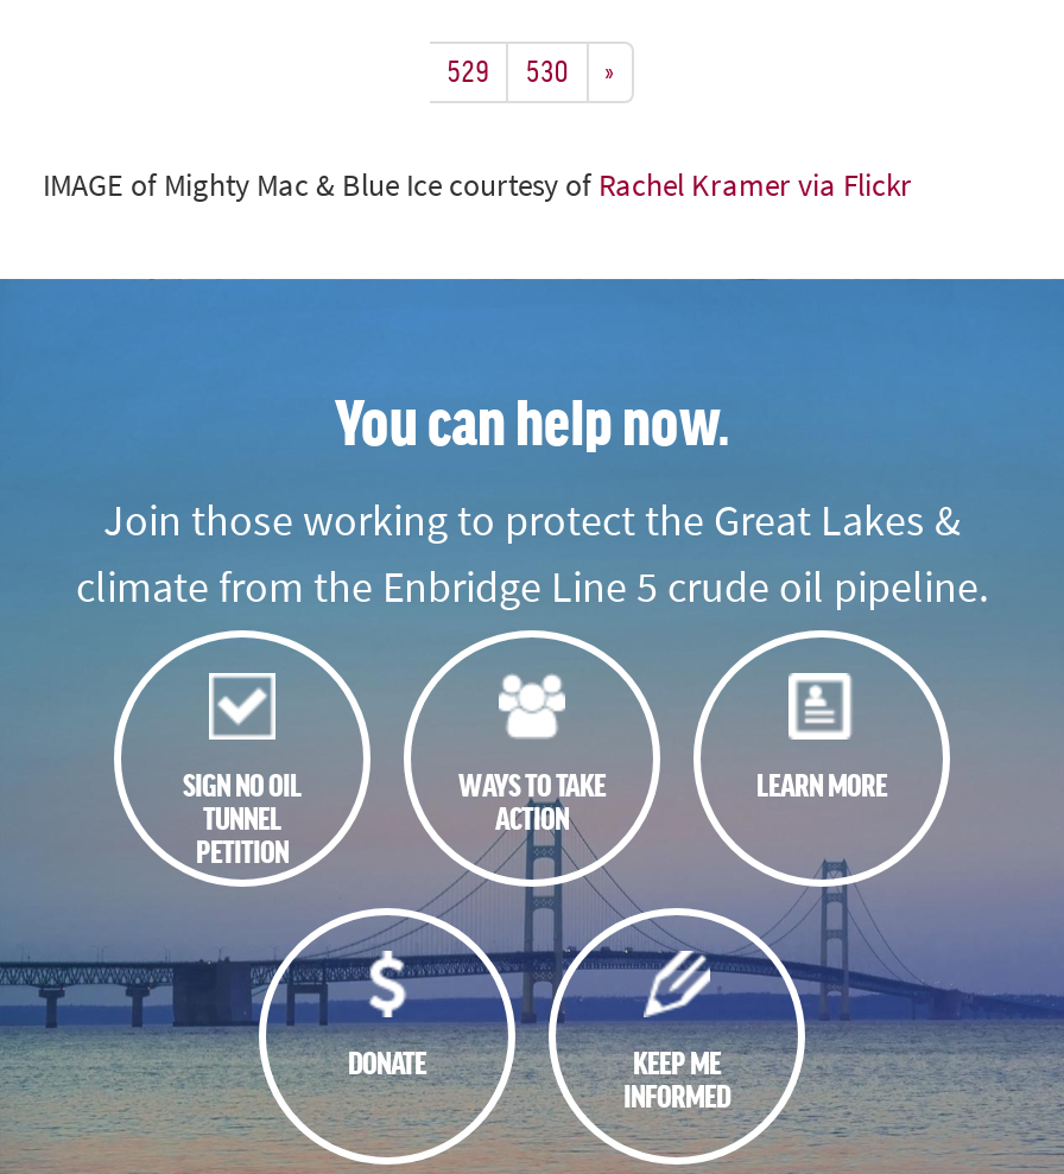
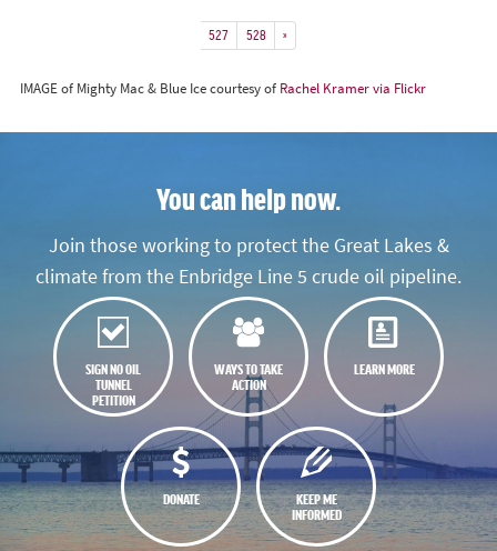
- 529
+ 527

- 530
+ 528
